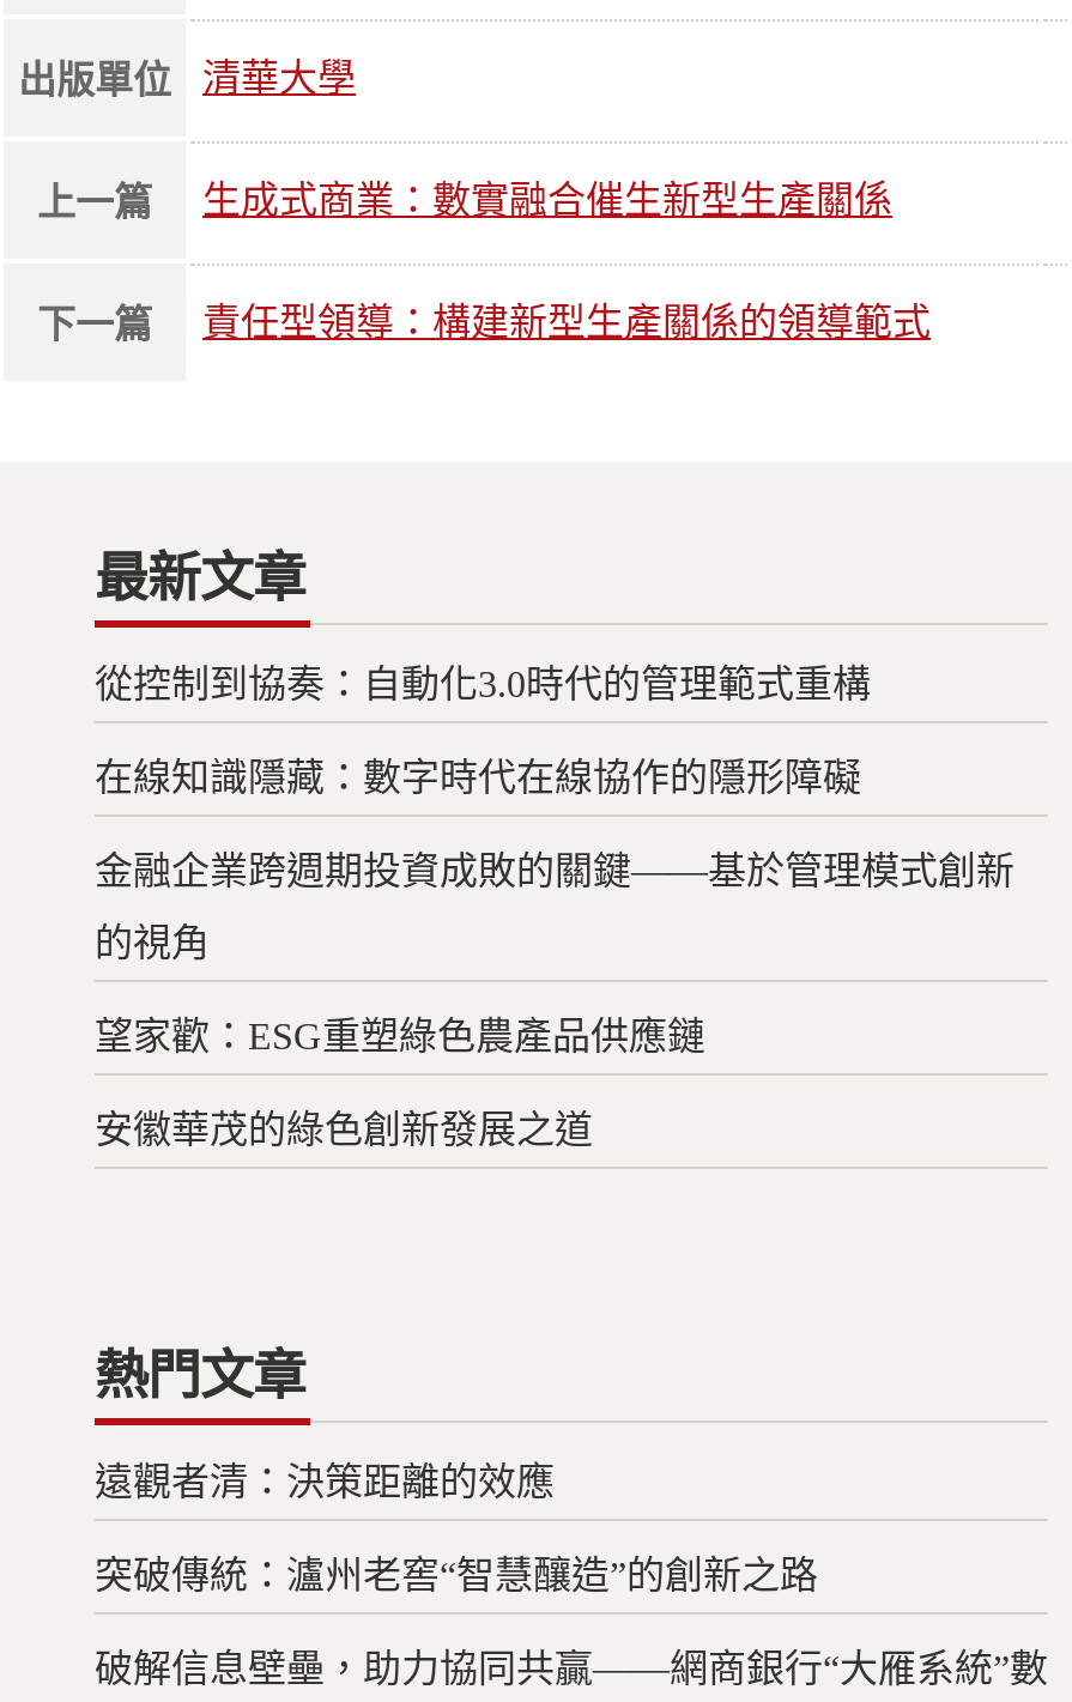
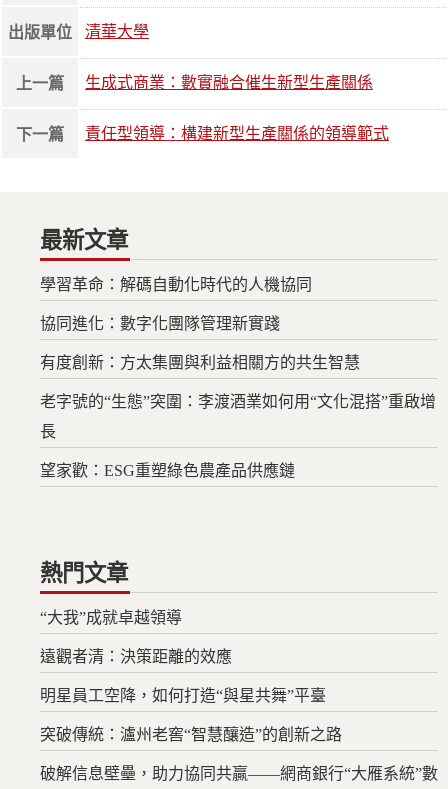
- 從控制到協奏：自動化3.0時代的管理範式重構
- 在線知識隱藏：數字時代在線協作的隱形障礙
- 金融企業跨週期投資成敗的關鍵——基於管理模式創新
- 的視角
+ 學習革命：解碼自動化時代的人機協同
+ 協同進化：數字化團隊管理新實踐
+ 有度創新：方太集團與利益相關方的共生智慧
+ 老字號的“生態”突圍：李渡酒業如何用“文化混搭”重啟增
+ 長

- 安徽華茂的綠色創新發展之道

+ “大我”成就卓越領導

+ 明星員工空降，如何打造“與星共舞”平臺
